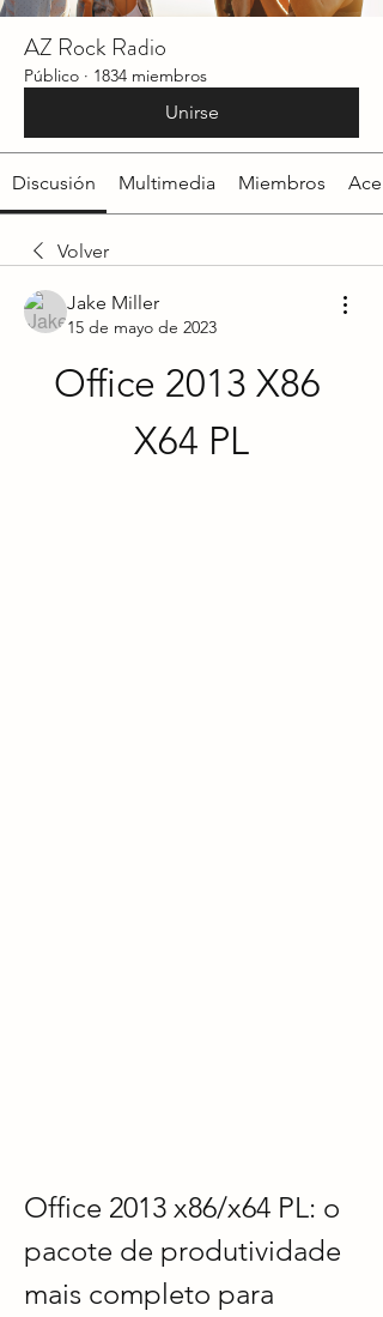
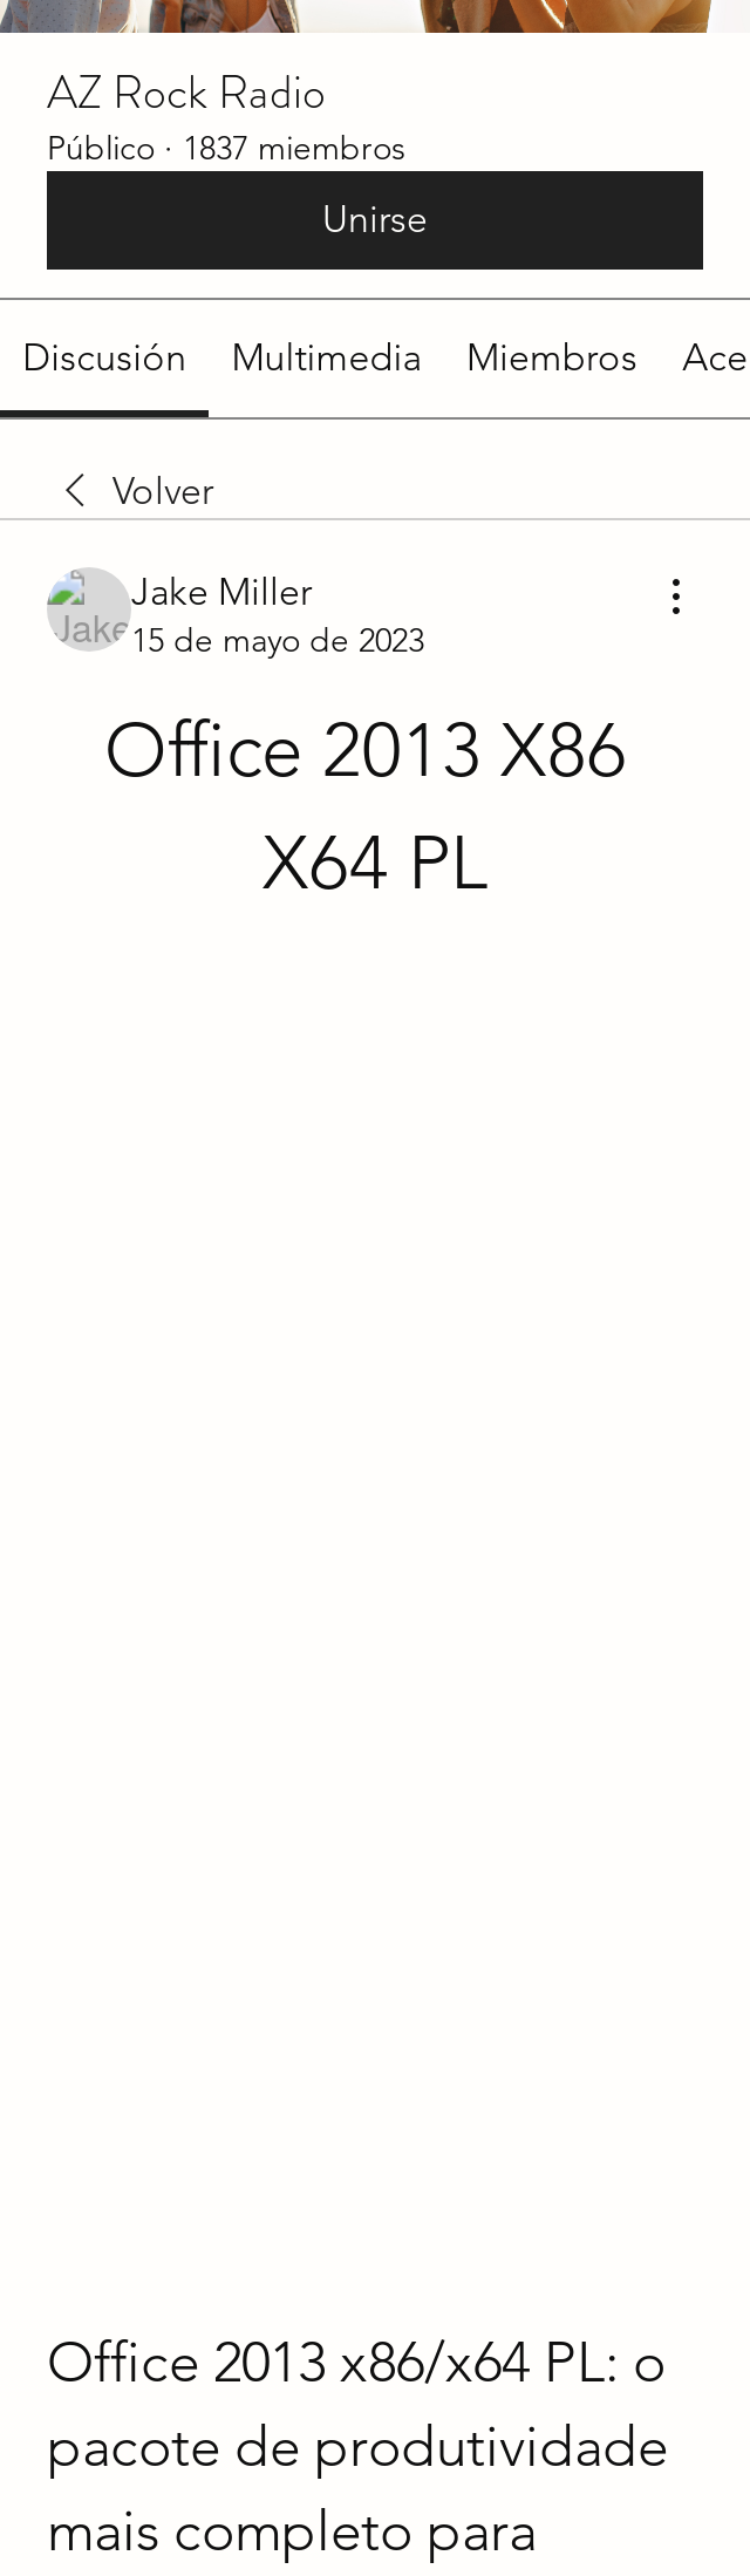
- Público · 1834 miembros
+ Público · 1837 miembros
